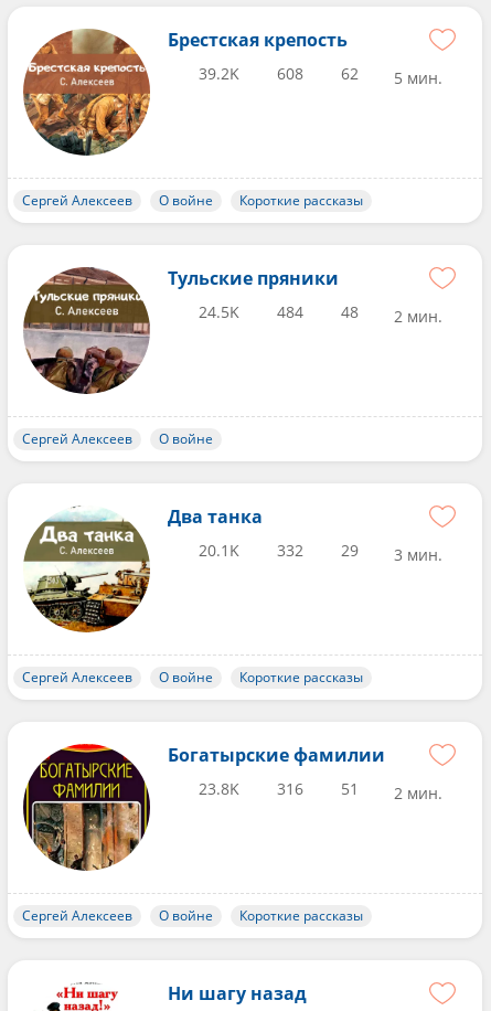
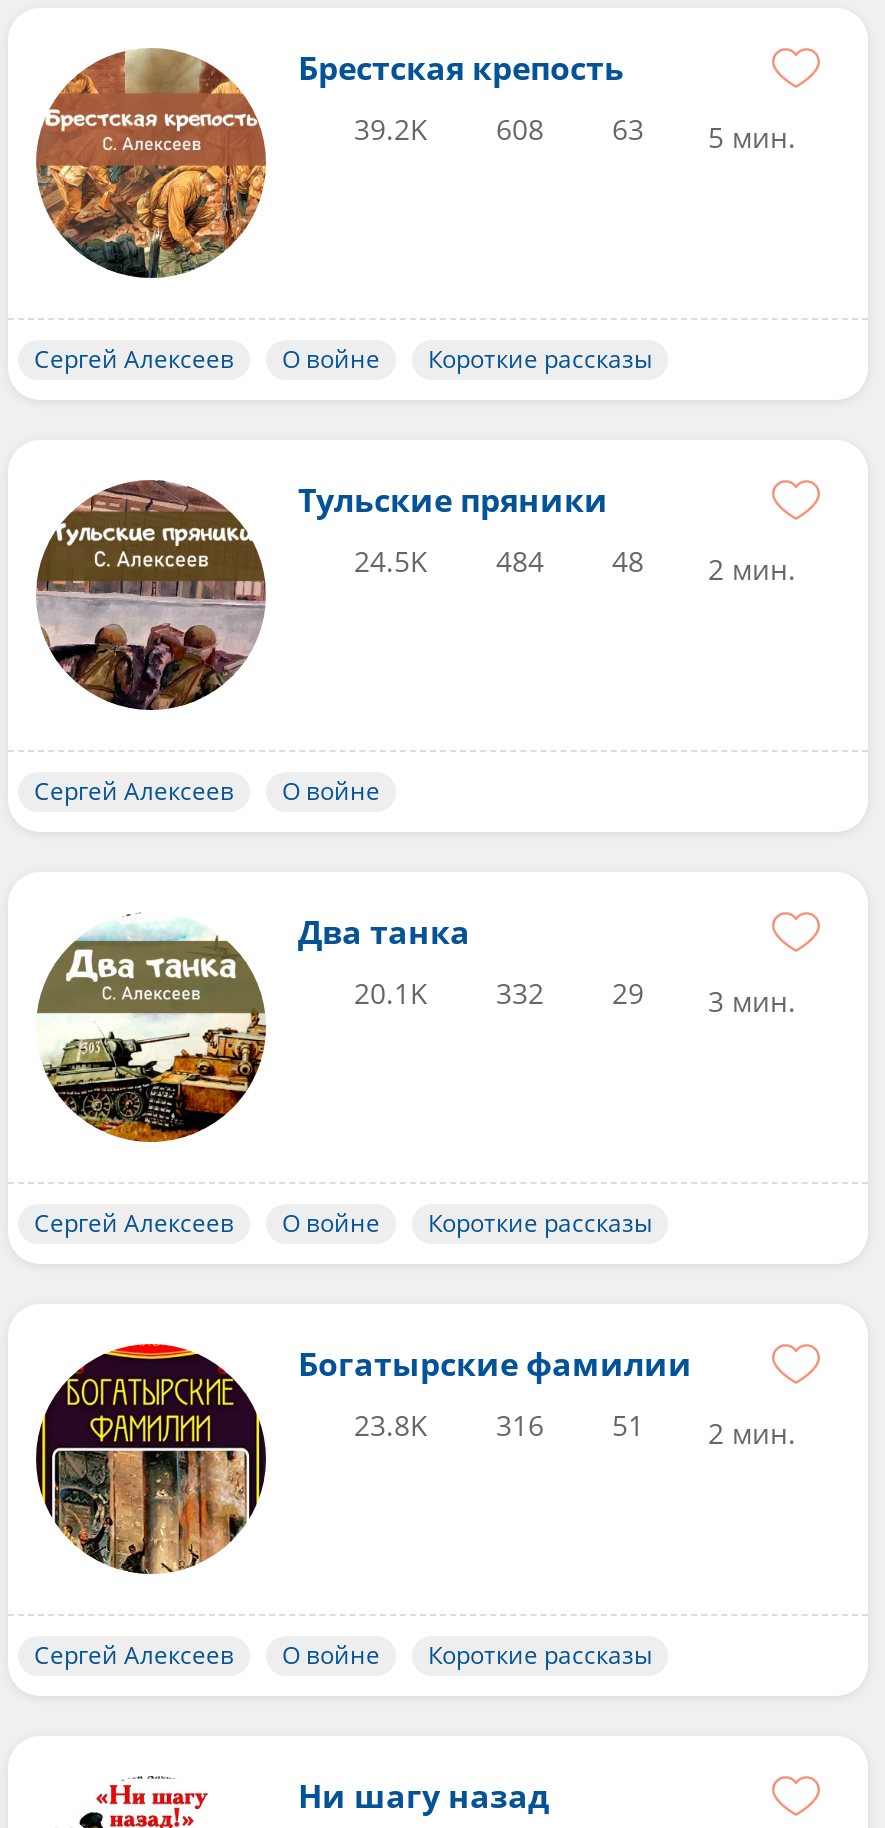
- 39.2K 608 62 5 мин.
+ 39.2K 608 63 5 мин.
